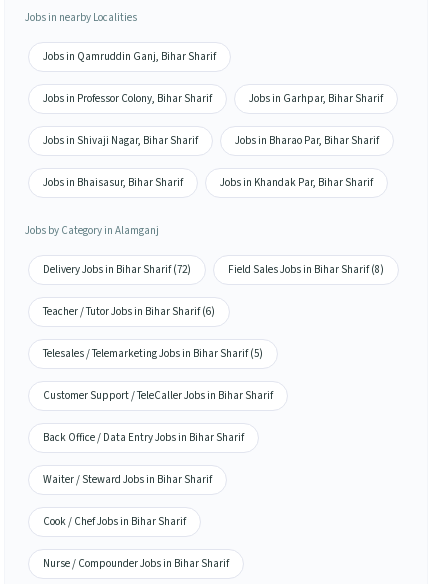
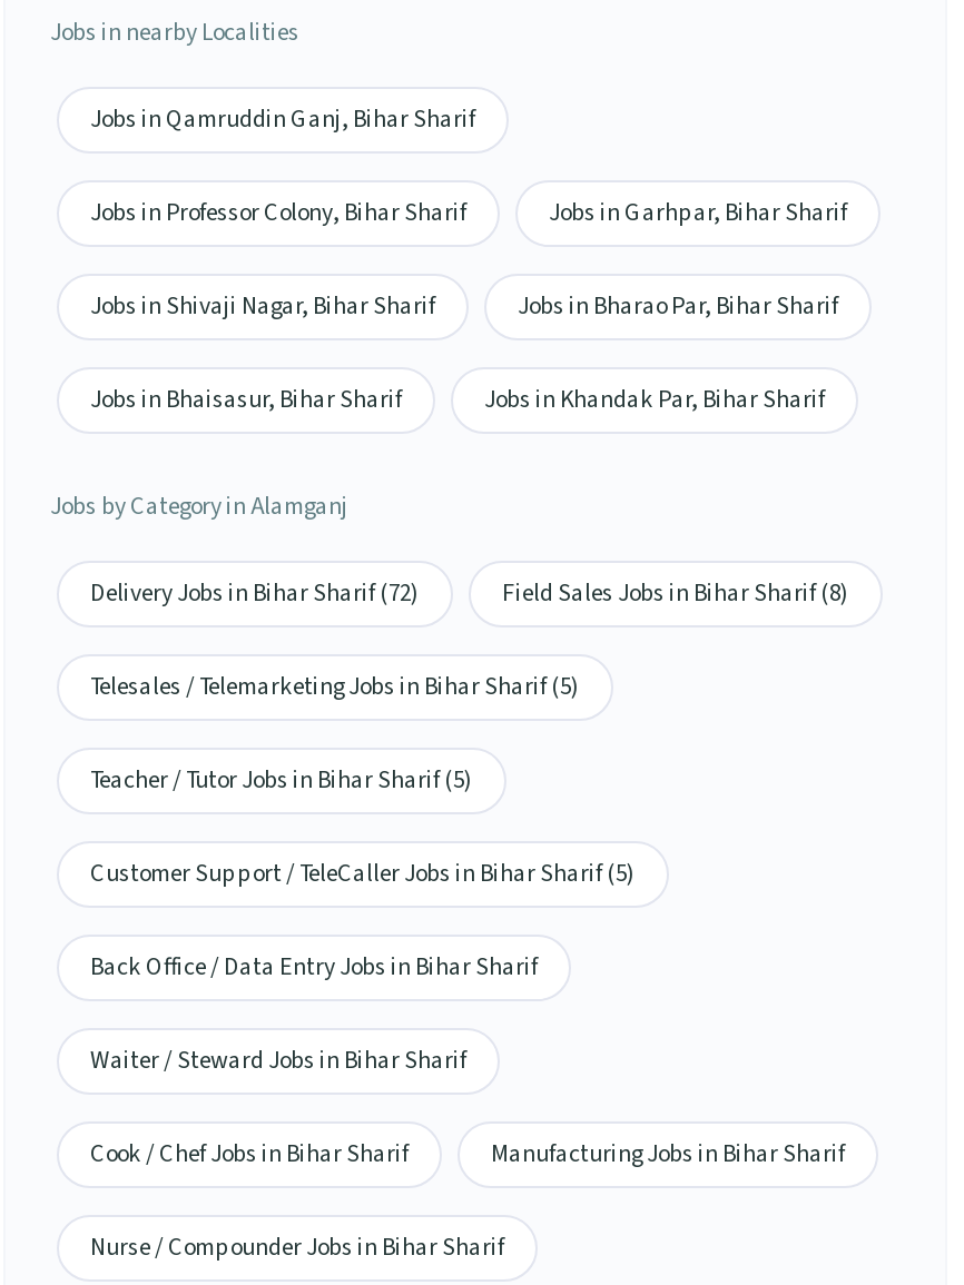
- Teacher / Tutor Jobs in Bihar Sharif (6)

moved up: Telesales / Telemarketing Jobs in Bihar Sharif (5)

- Customer Support / TeleCaller Jobs in Bihar Sharif
+ Teacher / Tutor Jobs in Bihar Sharif (5)
+ Customer Support / TeleCaller Jobs in Bihar Sharif (5)

+ Manufacturing Jobs in Bihar Sharif
